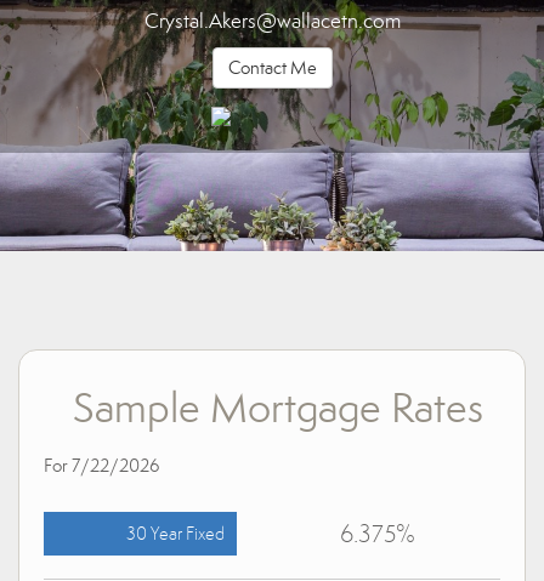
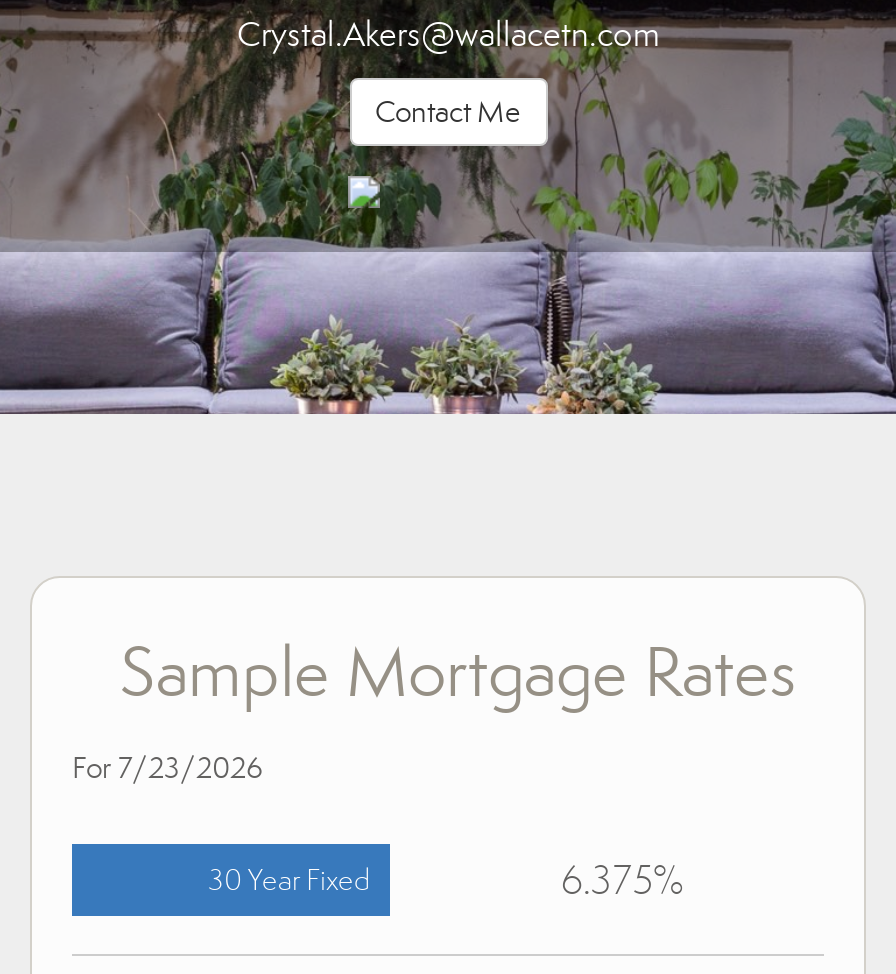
- For 7/22/2026
+ For 7/23/2026
